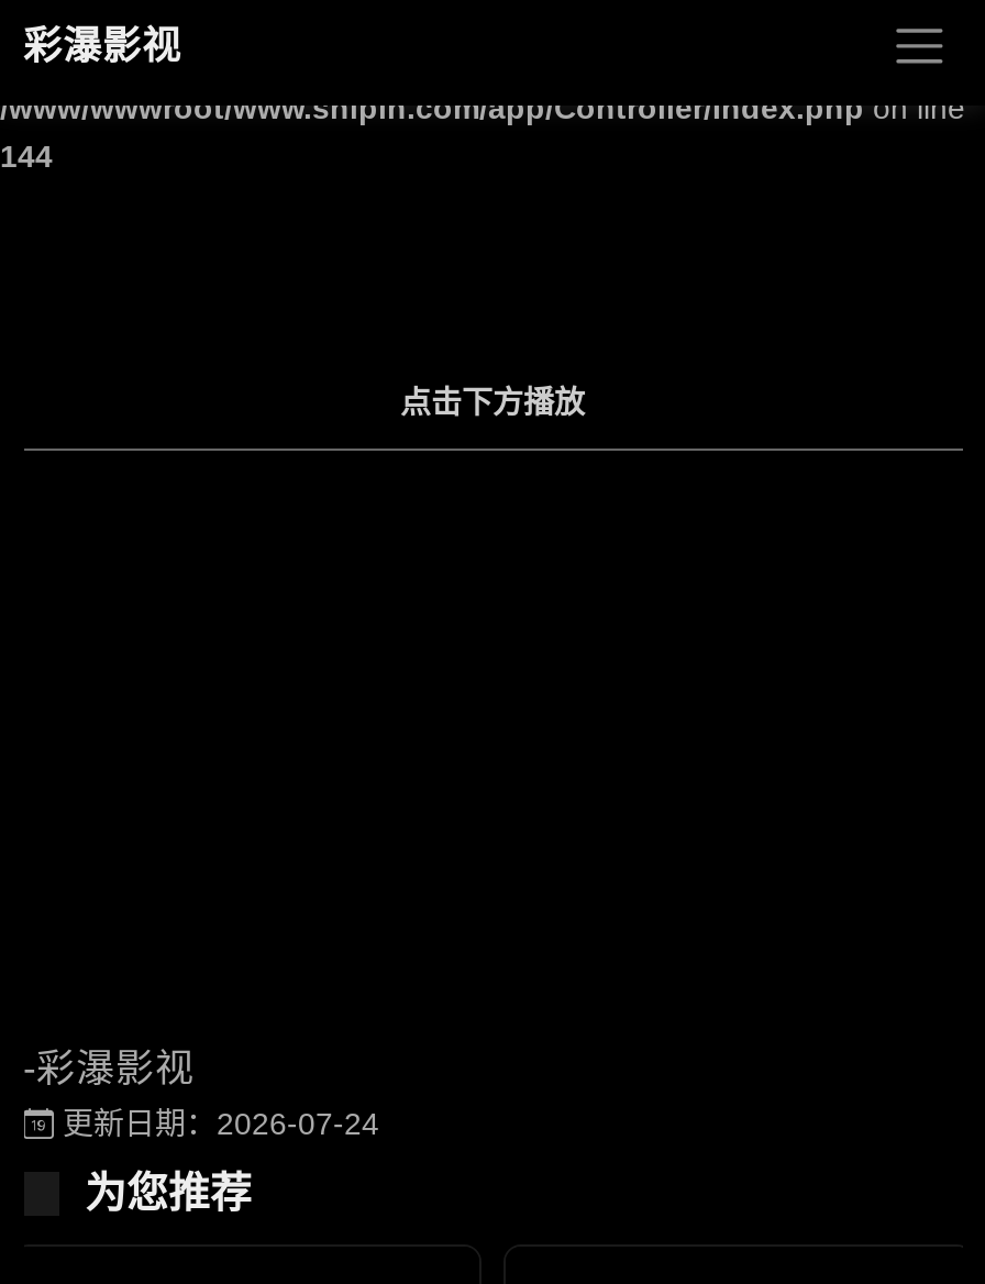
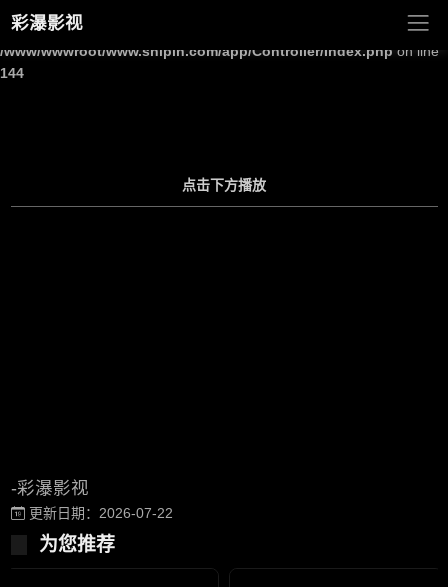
- 更新日期：2026-07-24
+ 更新日期：2026-07-22
